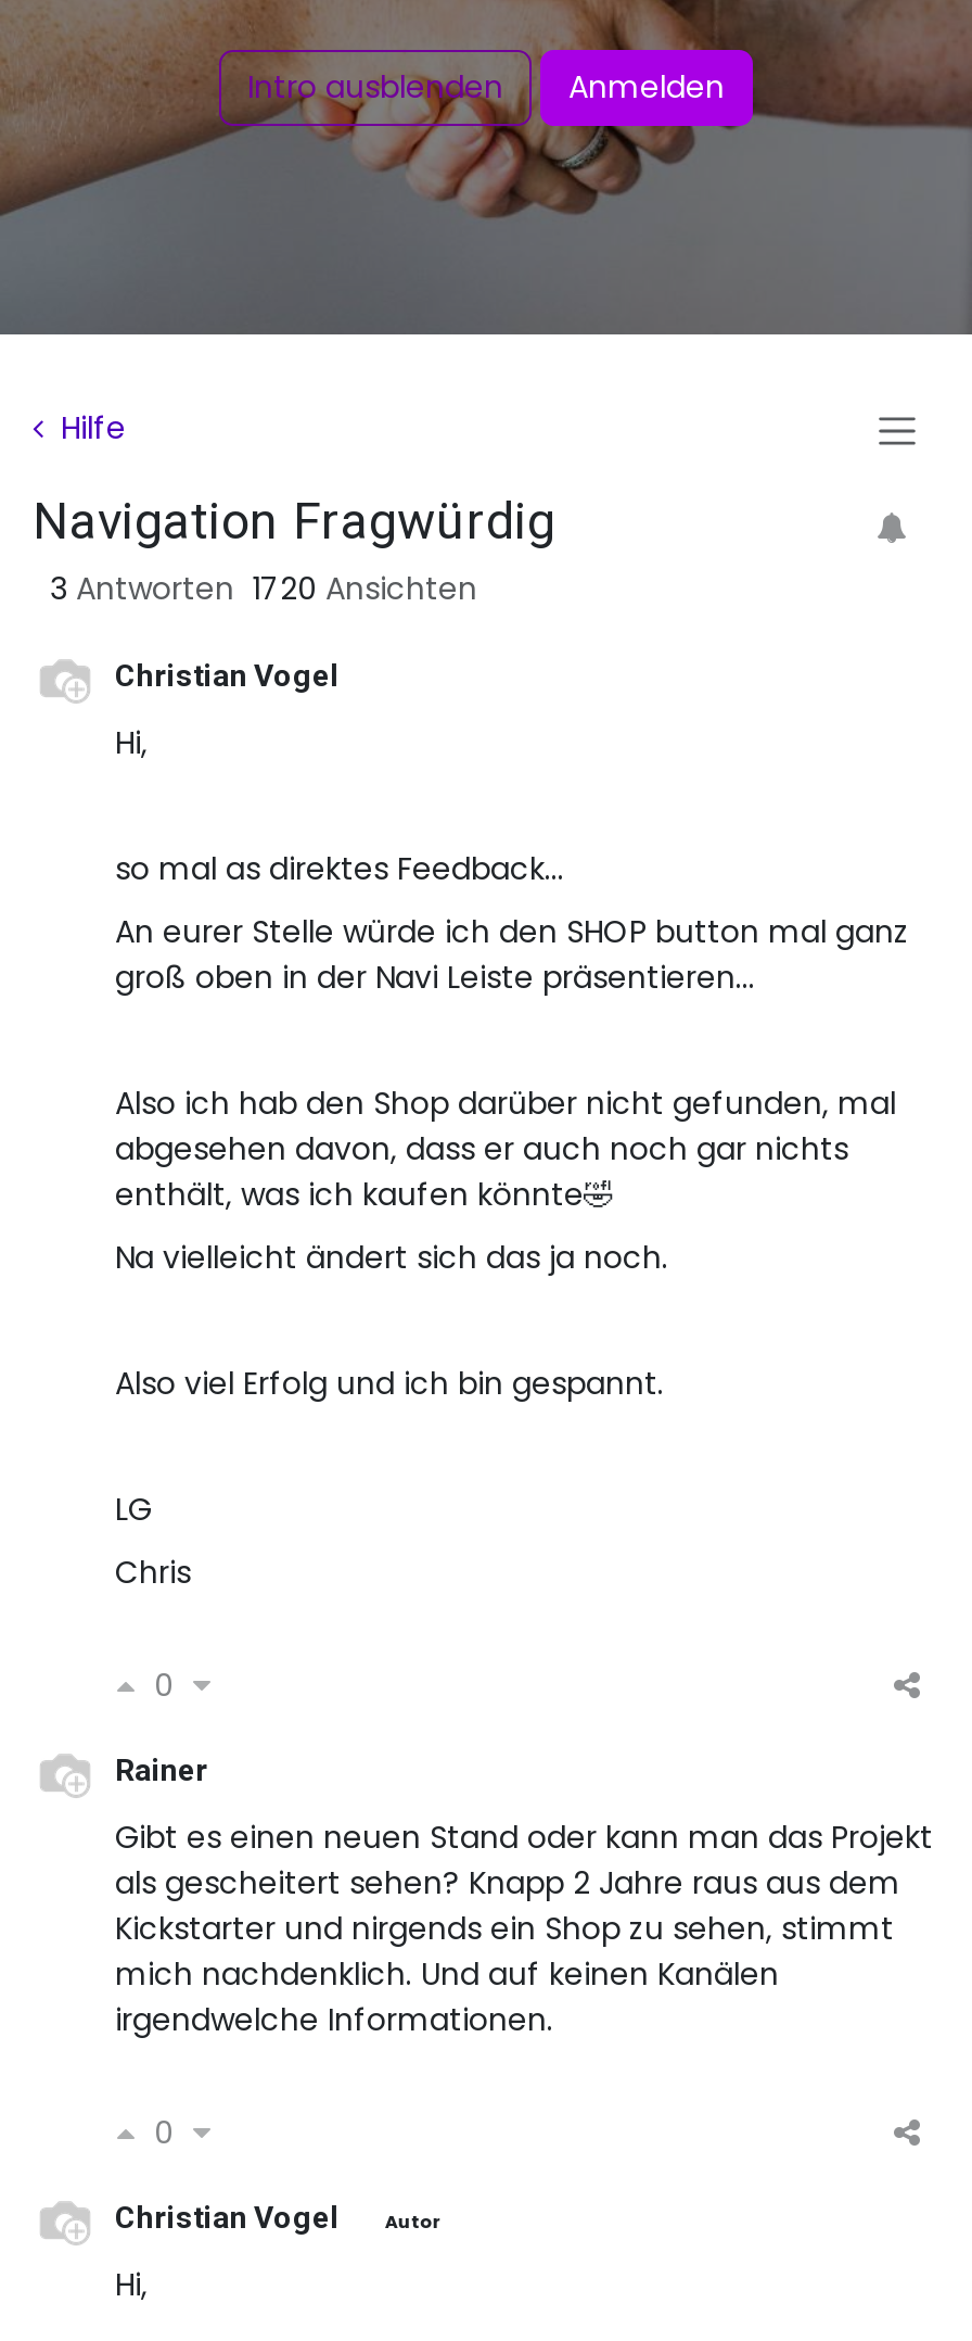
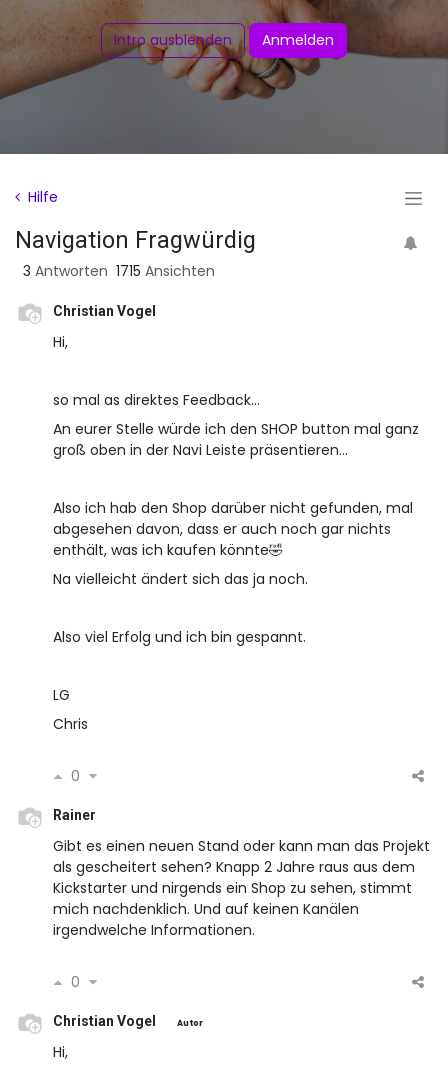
- 3 Antworten 1720 Ansichten
+ 3 Antworten 1715 Ansichten
